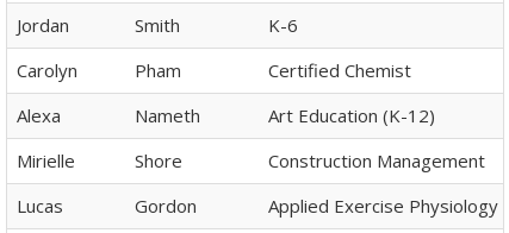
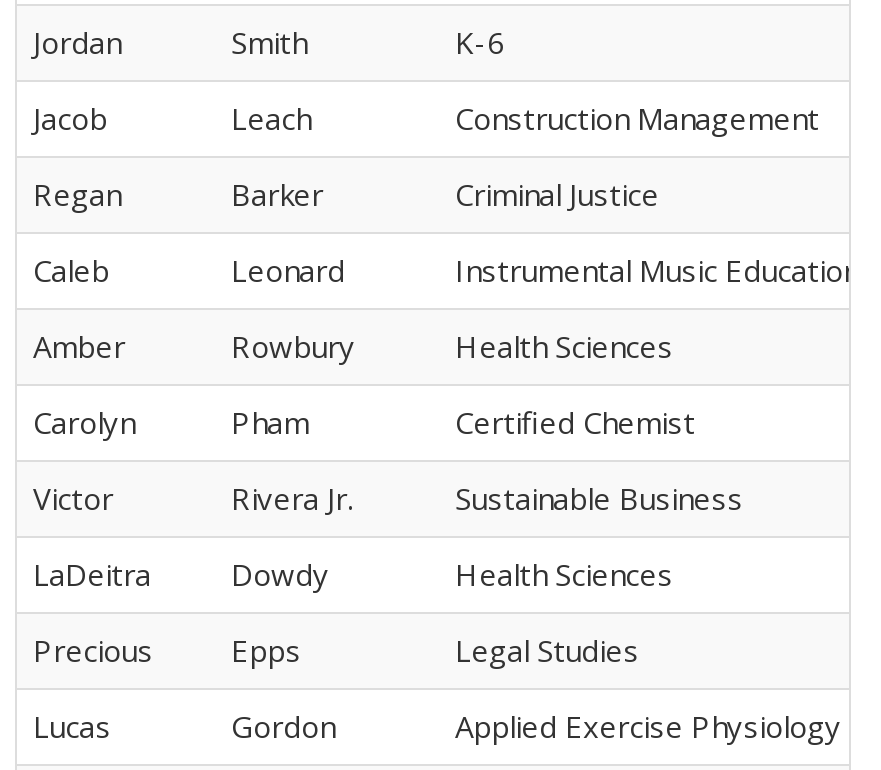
+ Jacob
+ Leach
+ Regan
+ Barker
+ Criminal Justice
+ Caleb
+ Leonard
+ Instrumental Music Education (
+ Amber
+ Rowbury
+ Health Sciences

- Alexa
- Nameth
- Art Education (K-12)
- Mirielle
- Shore
+ Victor
+ Rivera Jr.
+ Sustainable Business
+ LaDeitra
+ Dowdy
+ Health Sciences
+ Precious
+ Epps
+ Legal Studies

moved up: Construction Management
